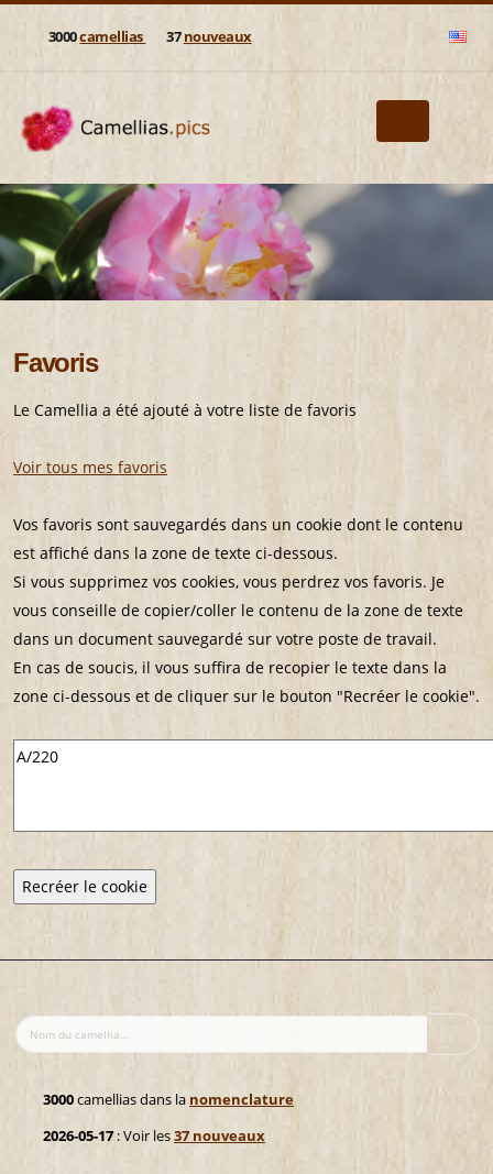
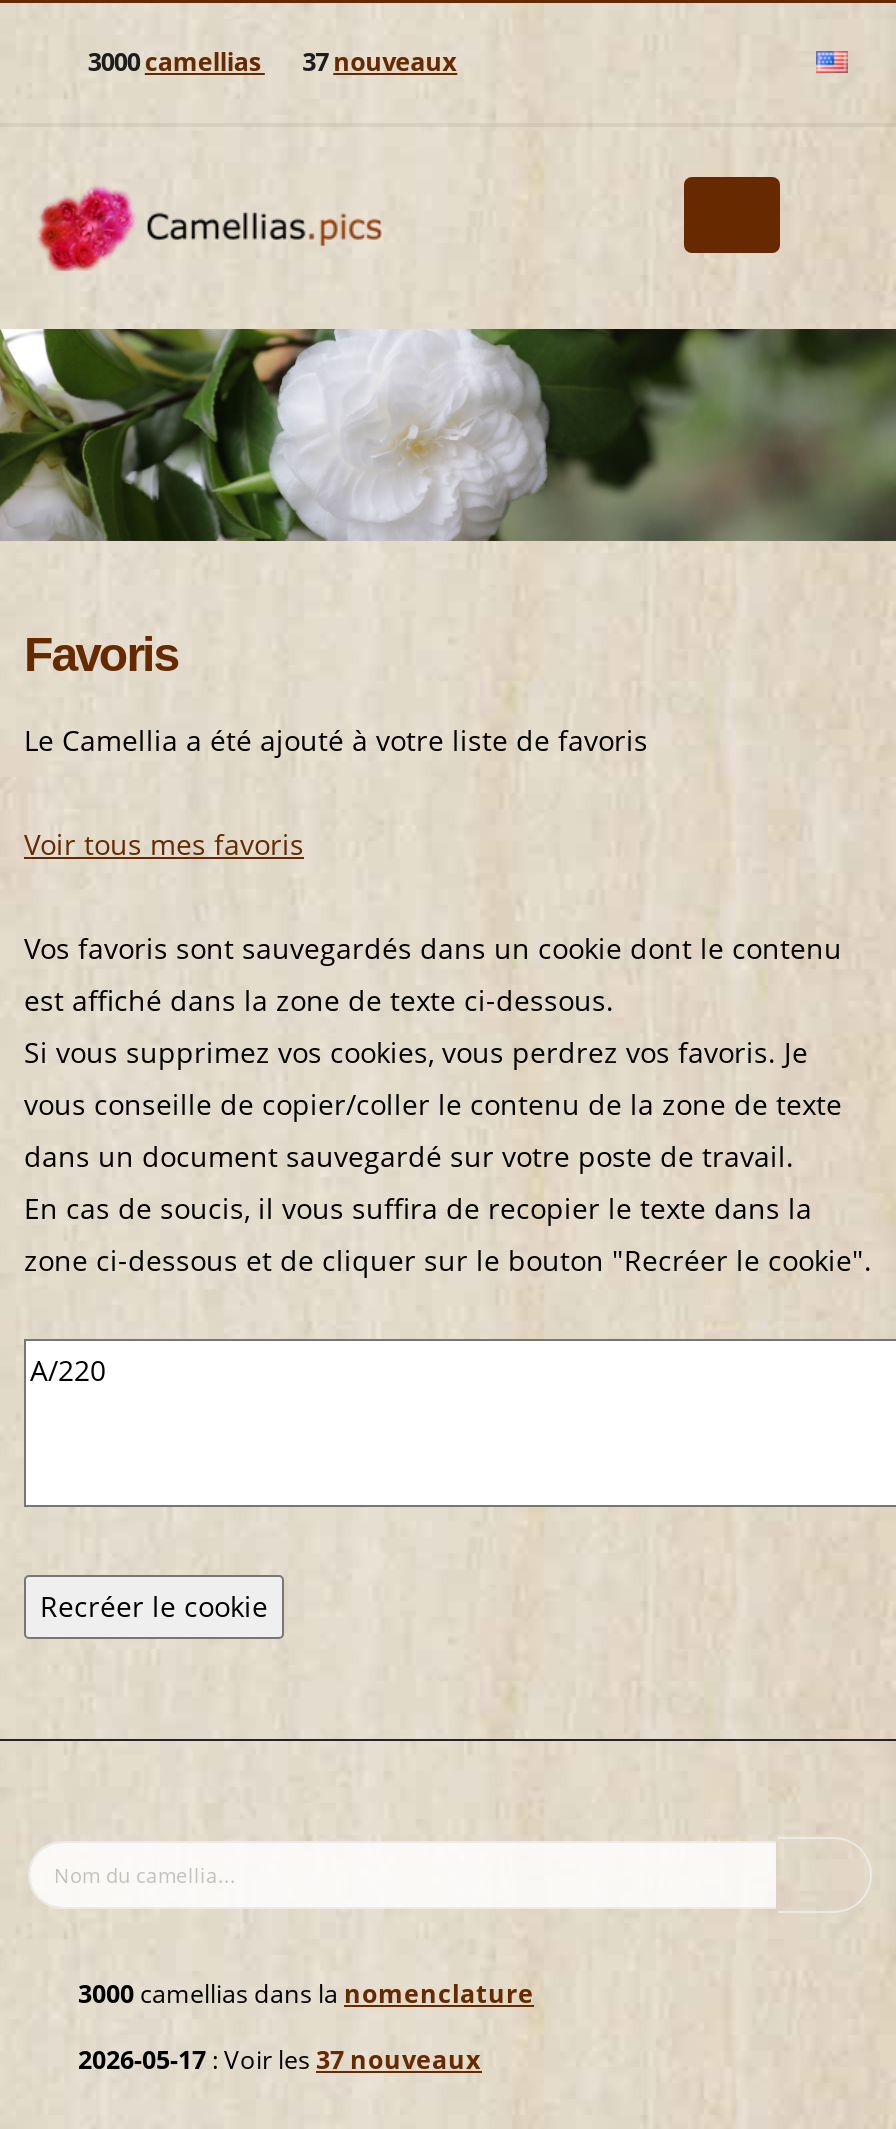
- [image]
+ [image]
